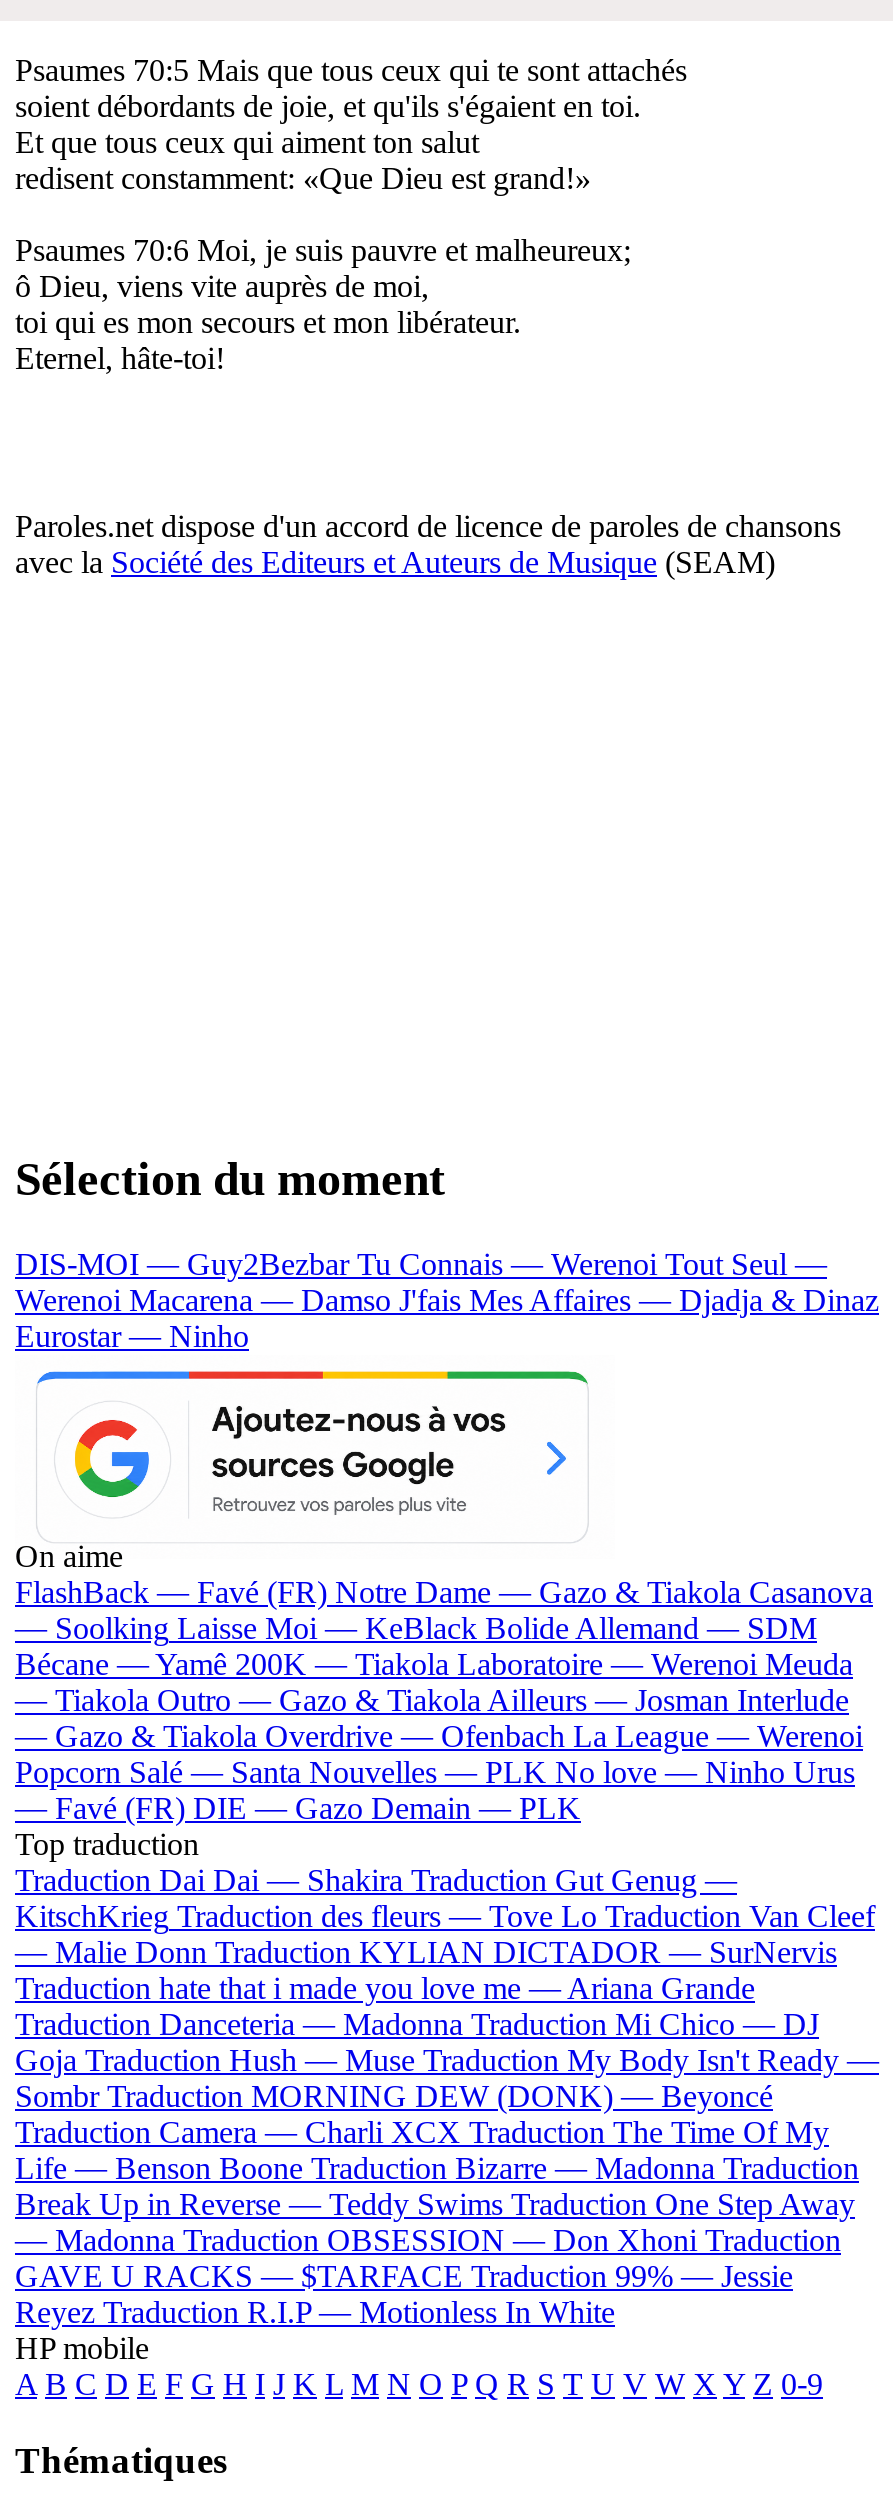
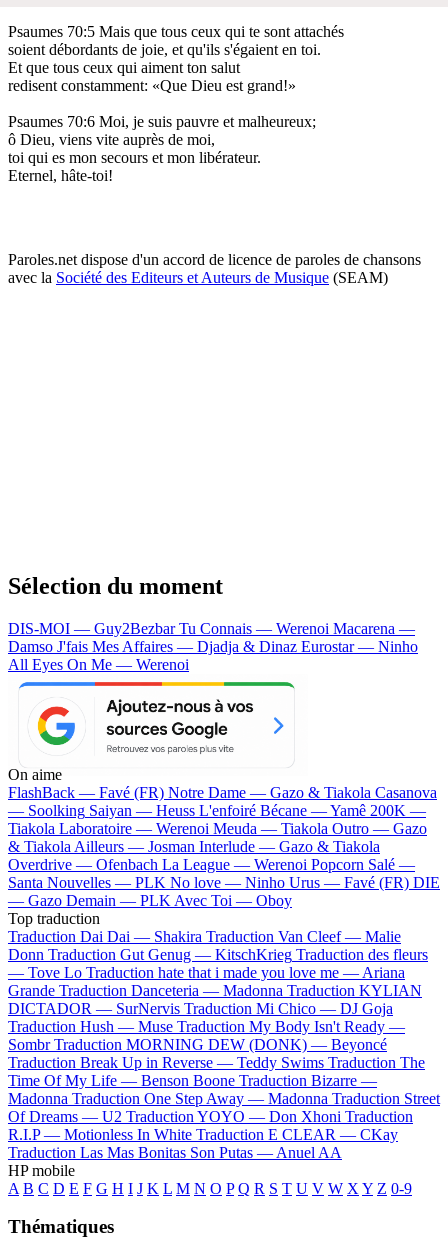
- DIS-MOI — Guy2Bezbar Tu Connais — Werenoi Tout Seul —
- Werenoi Macarena — Damso J'fais Mes Affaires — Djadja & Dinaz
- Eurostar — Ninho
+ DIS-MOI — Guy2Bezbar Tu Connais — Werenoi Macarena —
+ Damso J'fais Mes Affaires — Djadja & Dinaz Eurostar — Ninho
+ All Eyes On Me — Werenoi

- — Soolking Laisse Moi — KeBlack Bolide Allemand — SDM
- Bécane — Yamê 200K — Tiakola Laboratoire — Werenoi Meuda
- — Tiakola Outro — Gazo & Tiakola Ailleurs — Josman Interlude
- — Gazo & Tiakola Overdrive — Ofenbach La League — Werenoi
- Popcorn Salé — Santa Nouvelles — PLK No love — Ninho Urus
- —Favé (FR) DIE — Gazo Demain — PLK
+ — Soolking Saiyan — Heuss L'enfoiré Bécane — Yamê 200K —
+ Tiakola Laboratoire — Werenoi Meuda — Tiakola Outro — Gazo
+ & Tiakola Ailleurs — Josman Interlude — Gazo & Tiakola
+ Overdrive — Ofenbach La League — Werenoi Popcorn Salé —
+ Santa Nouvelles — PLK No love — Ninho Urus — Favé (FR) DIE
+ — Gazo Demain — PLK Avec Toi — Oboy

- Traduction Dai Dai — Shakira Traduction Gut Genug —
- KitschKrieg Traduction des fleurs — Tove Lo Traduction Van Cleef
- — Malie Donn Traduction KYLIAN DICTADOR — SurNervis
- Traduction hate that i made you love me — Ariana Grande
- Traduction Danceteria — Madonna Traduction Mi Chico — DJ
- Goja Traduction Hush — Muse Traduction My Body Isn't Ready —
+ Traduction Dai Dai — Shakira Traduction Van Cleef — Malie
+ Donn Traduction Gut Genug — KitschKrieg Traduction des fleurs
+ — Tove Lo Traduction hate that i made you love me — Ariana
+ Grande Traduction Danceteria — Madonna Traduction KYLIAN
+ DICTADOR — SurNervis Traduction Mi Chico — DJ Goja
+ Traduction Hush — Muse Traduction My Body Isn't Ready —

- Traduction Camera — Charli XCX Traduction The Time Of My
- Life — Benson Boone Traduction Bizarre — Madonna Traduction
- Break Up in Reverse — Teddy Swims Traduction One Step Away
- — Madonna Traduction OBSESSION — Don Xhoni Traduction
- GAVE U RACKS — $TARFACE Traduction 99% — Jessie
- Reyez Traduction R.I.P — Motionless In White
+ Traduction Break Up in Reverse — Teddy Swims Traduction The
+ Time Of My Life — Benson Boone Traduction Bizarre —
+ Madonna Traduction One Step Away — Madonna Traduction Street
+ Of Dreams — U2 Traduction YOYO — Don Xhoni Traduction
+ R.I.P — Motionless In White Traduction E CLEAR — CKay
+ Traduction Las Mas Bonitas Son Putas — Anuel AA
